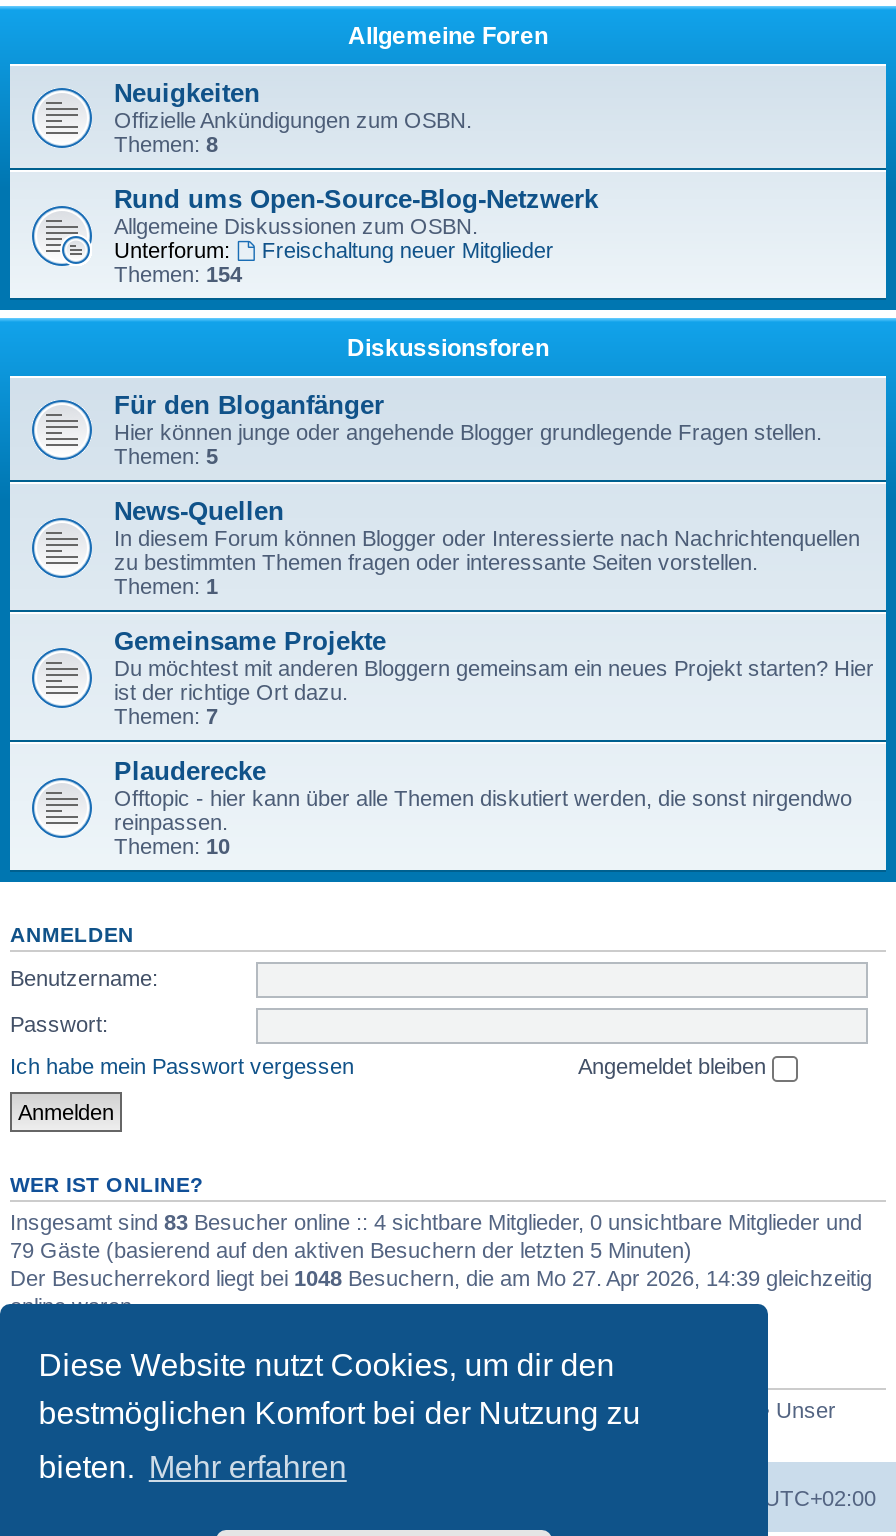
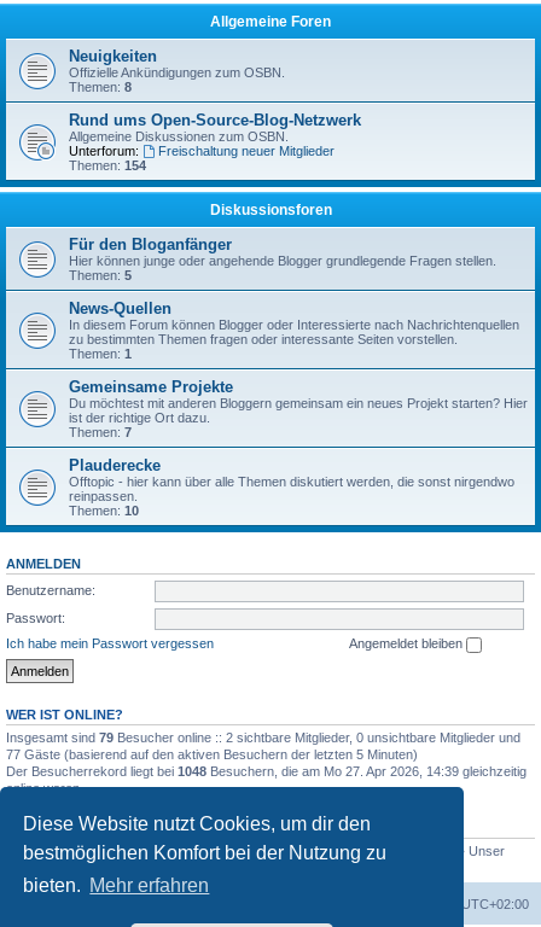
- Insgesamt sind 83 Besucher online :: 4 sichtbare Mitglieder, 0 unsichtbare Mitglieder und
+ Insgesamt sind 79 Besucher online :: 2 sichtbare Mitglieder, 0 unsichtbare Mitglieder und

- 79 Gäste (basierend auf den aktiven Besuchern der letzten 5 Minuten)
+ 77 Gäste (basierend auf den aktiven Besuchern der letzten 5 Minuten)
